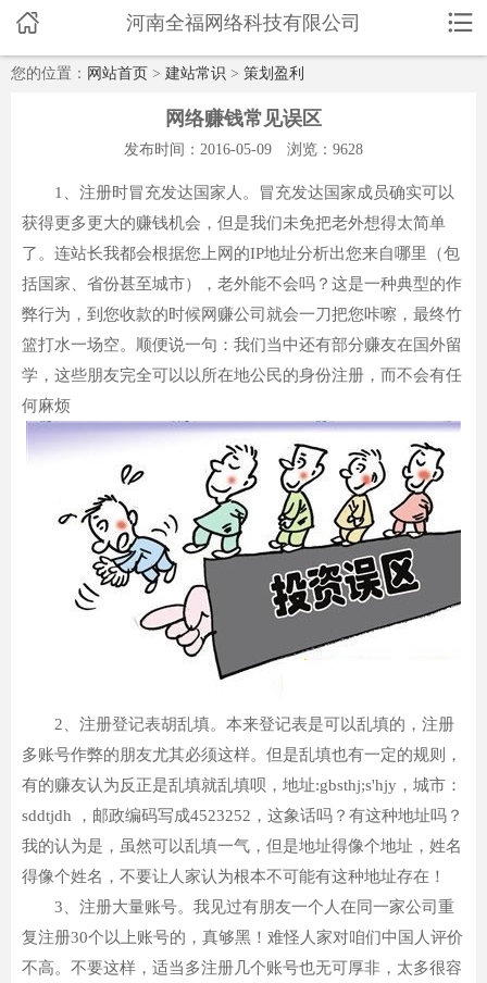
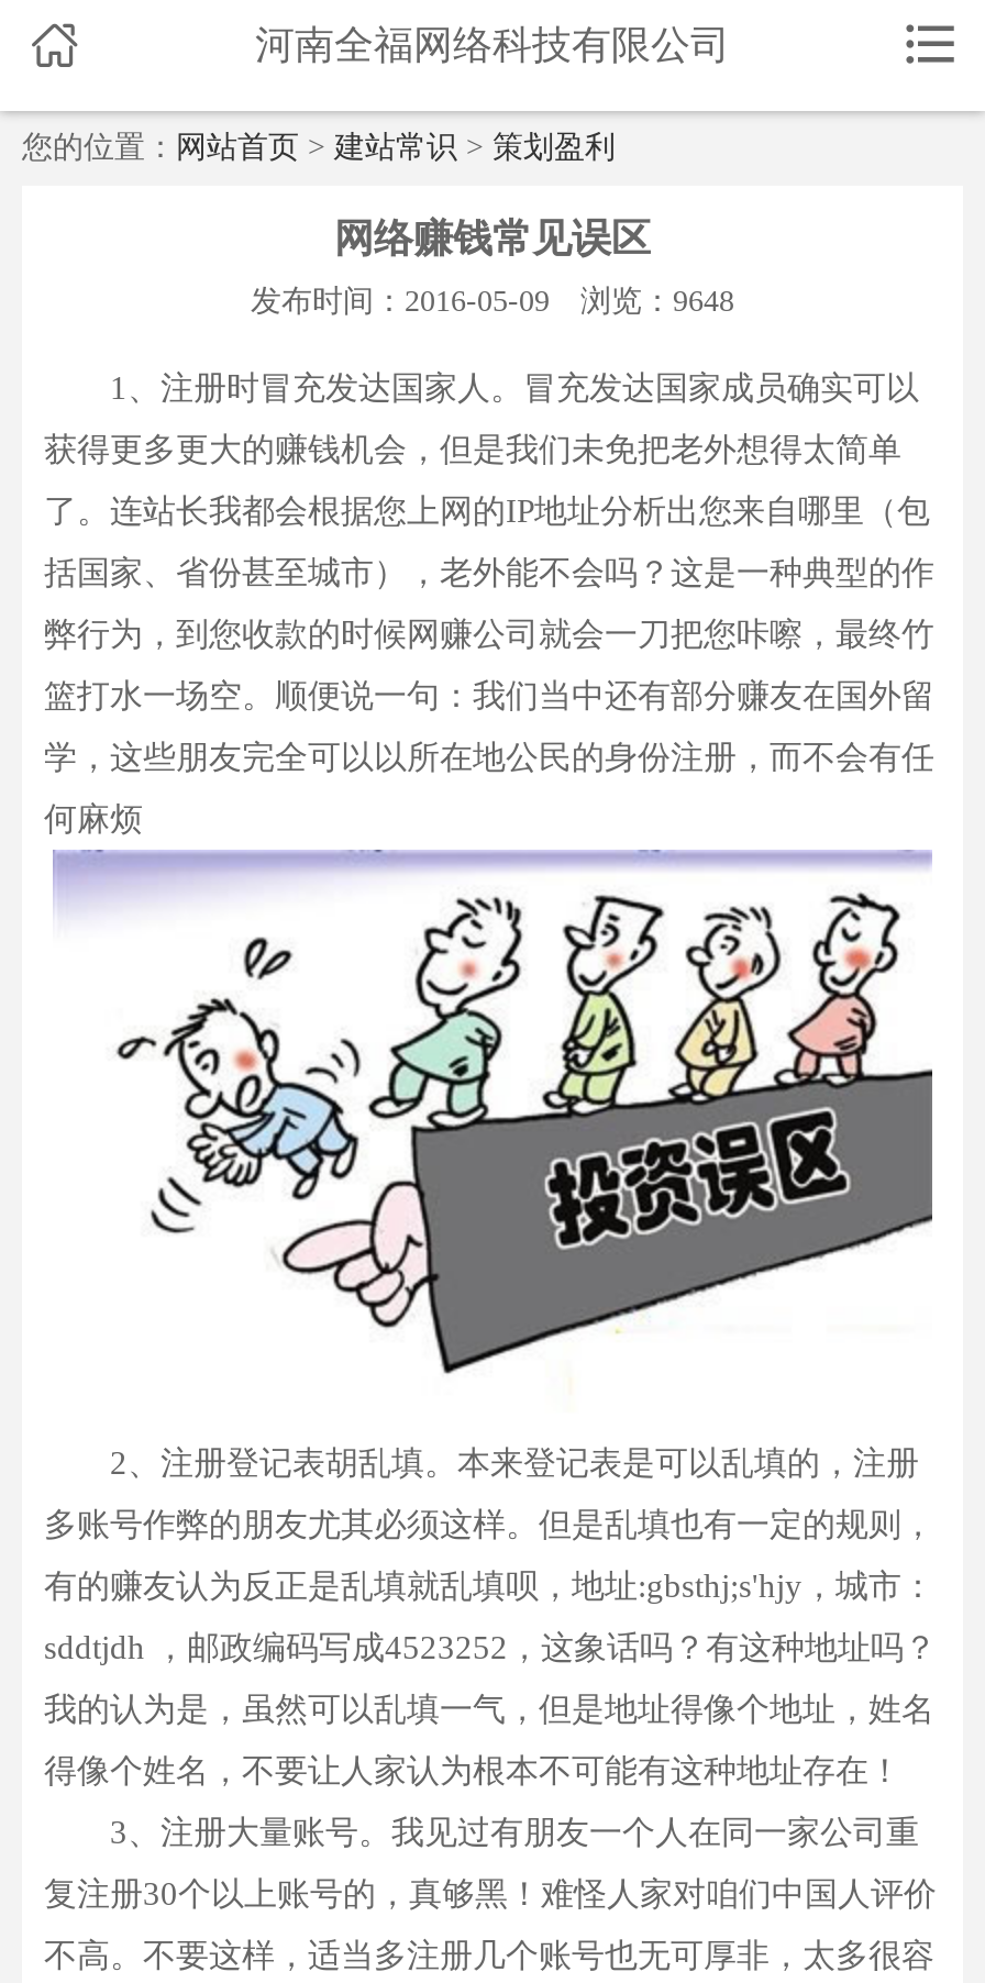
- 发布时间：2016-05-09 浏览：9628
+ 发布时间：2016-05-09 浏览：9648
